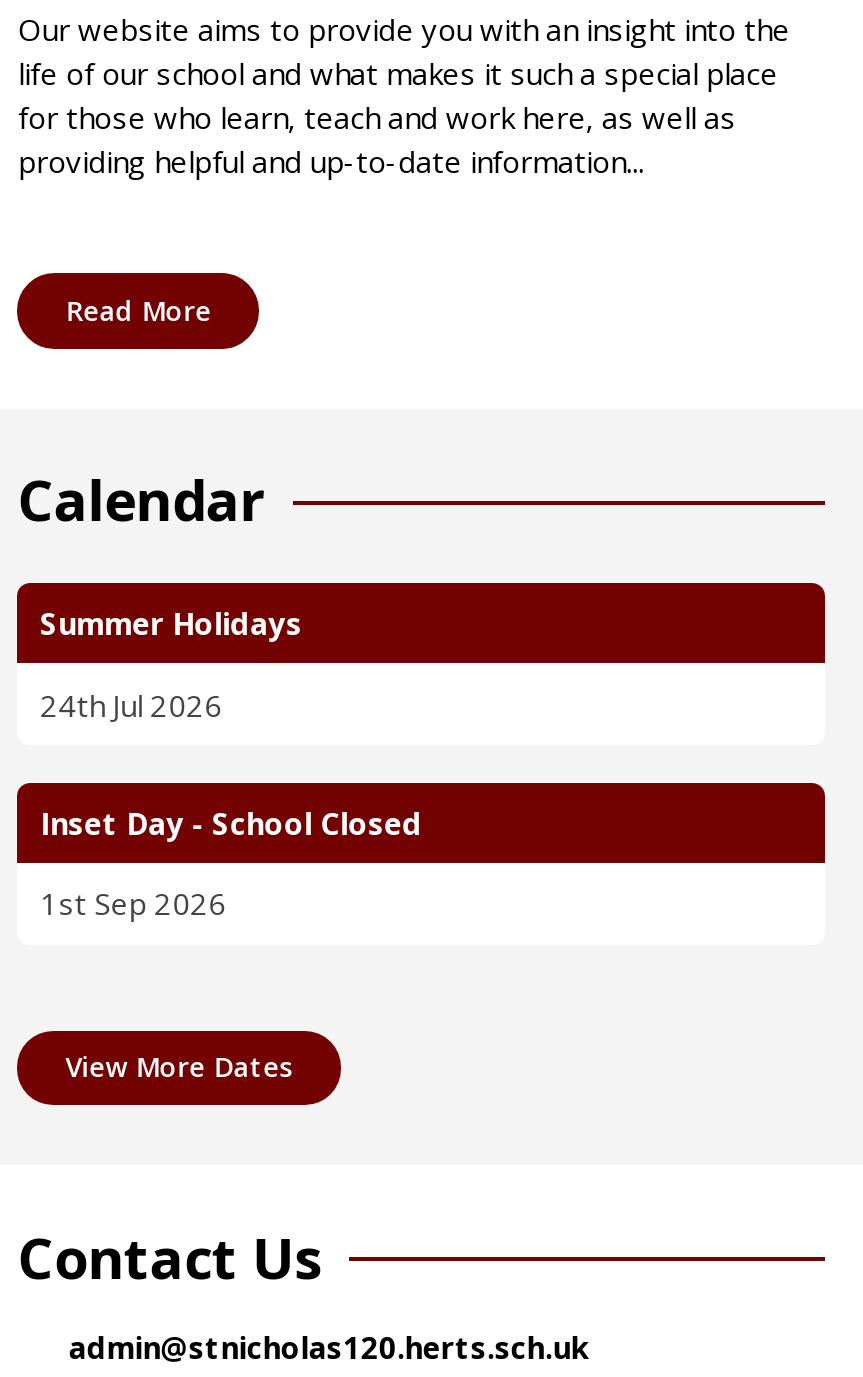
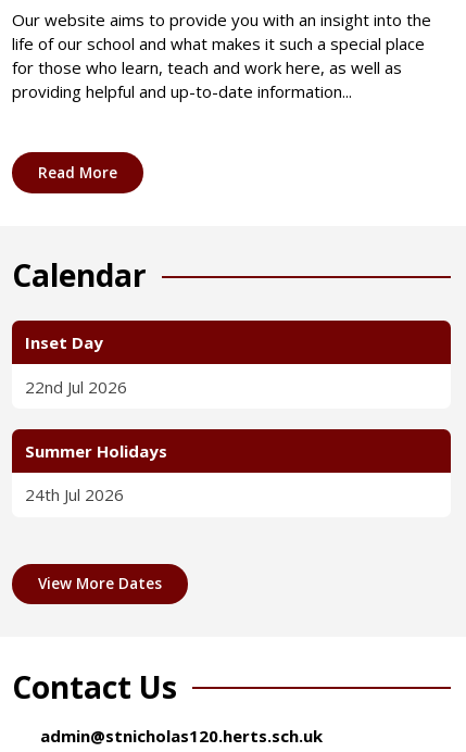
+ Inset Day
+ 22nd Jul 2026

moved down: Summer Holidays | 24th Jul 2026

- Inset Day - School Closed
- 1st Sep 2026
